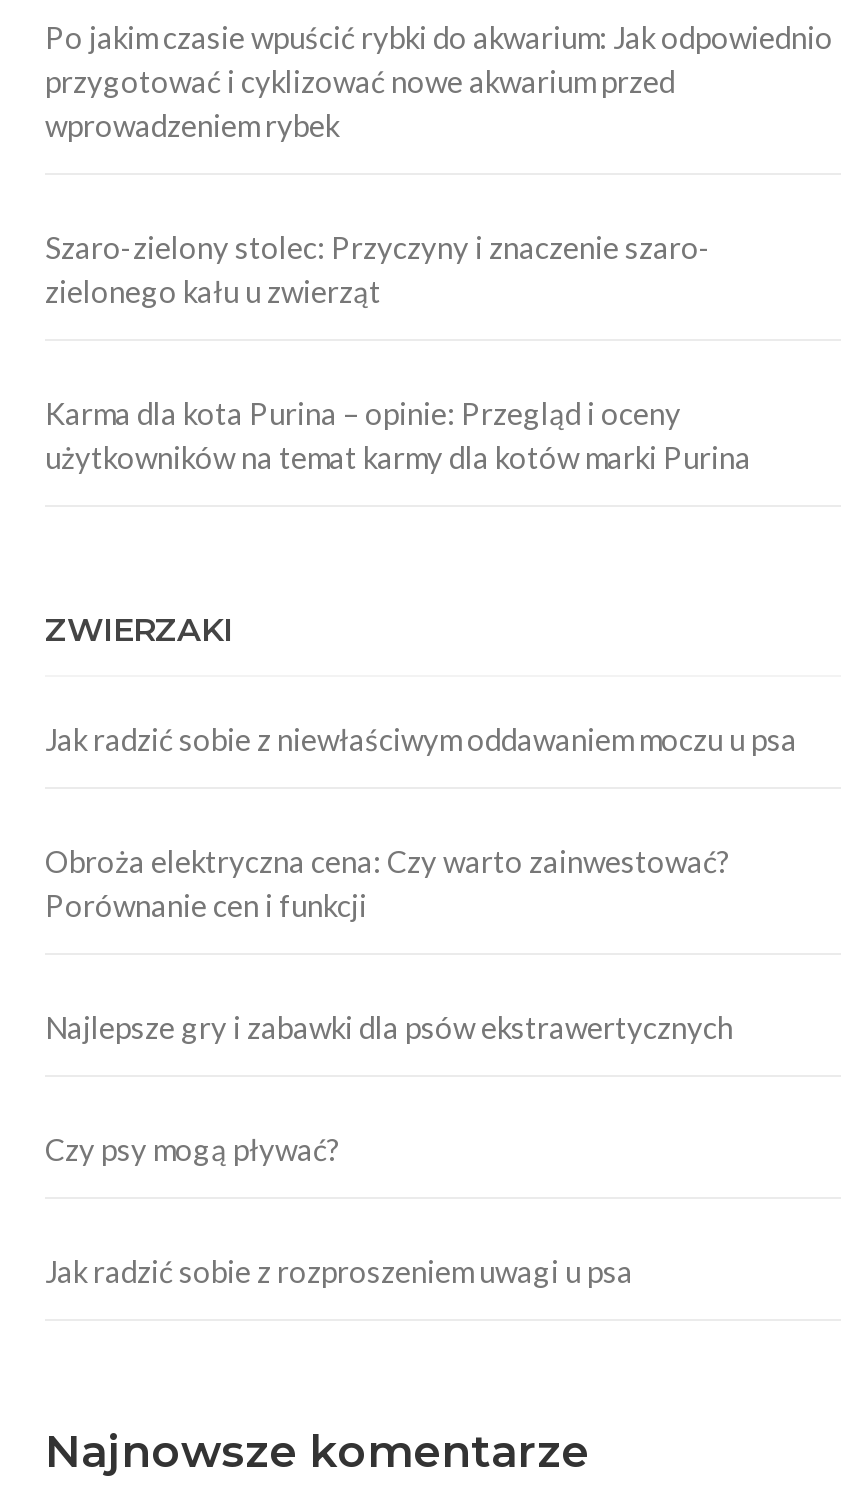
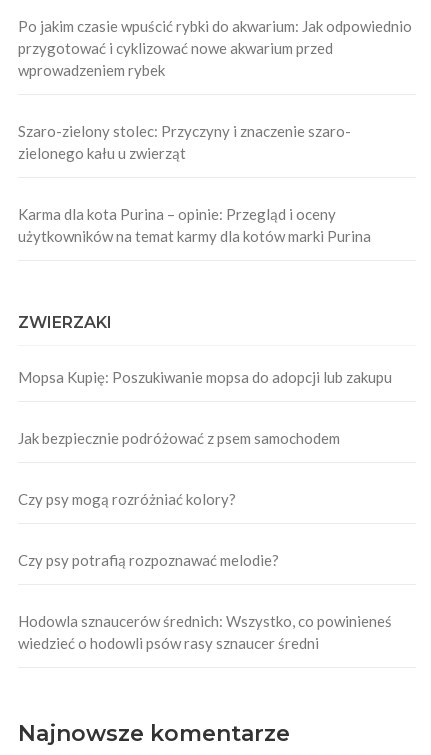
- Jak radzić sobie z niewłaściwym oddawaniem moczu u psa
+ Mopsa Kupię: Poszukiwanie mopsa do adopcji lub zakupu

- Obroża elektryczna cena: Czy warto zainwestować?
- Porównanie cen i funkcji
+ Jak bezpiecznie podróżować z psem samochodem

- Najlepsze gry i zabawki dla psów ekstrawertycznych
+ Czy psy mogą rozróżniać kolory?

- Czy psy mogą pływać?
+ Czy psy potrafią rozpoznawać melodie?

- Jak radzić sobie z rozproszeniem uwagi u psa
+ Hodowla sznaucerów średnich: Wszystko, co powinieneś
+ wiedzieć o hodowli psów rasy sznaucer średni
